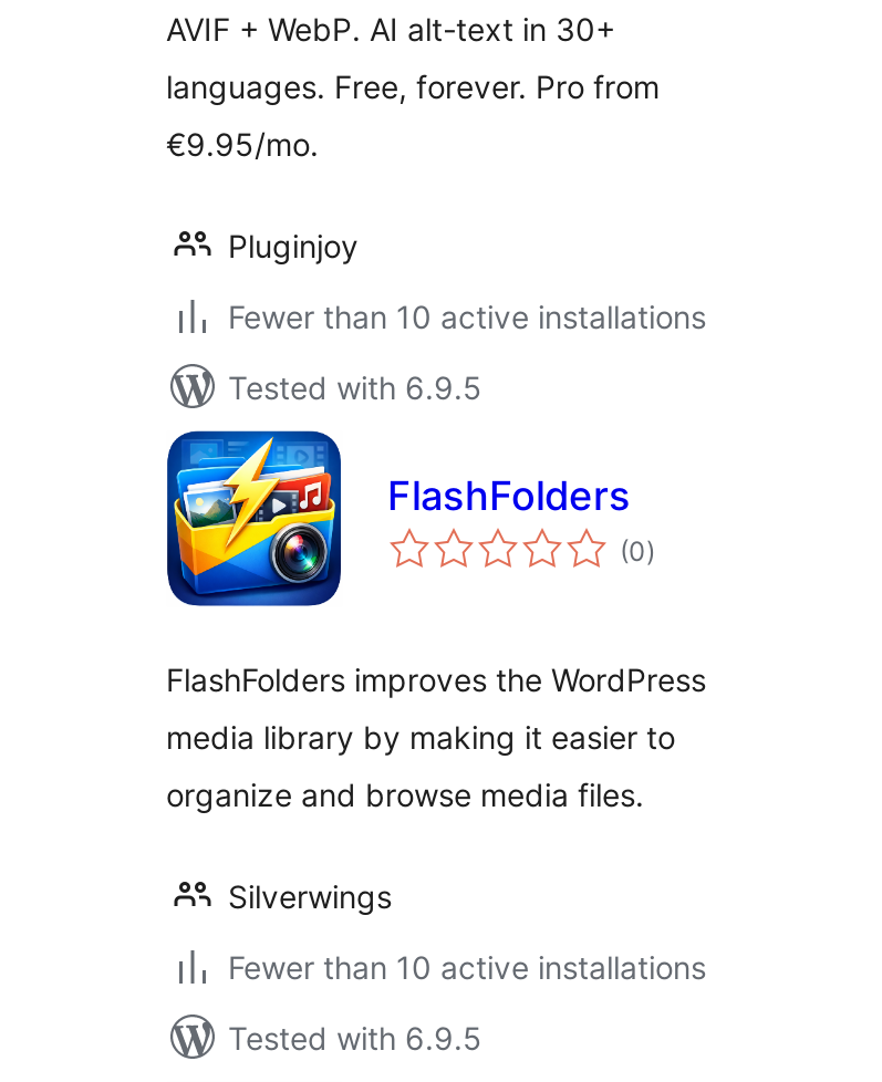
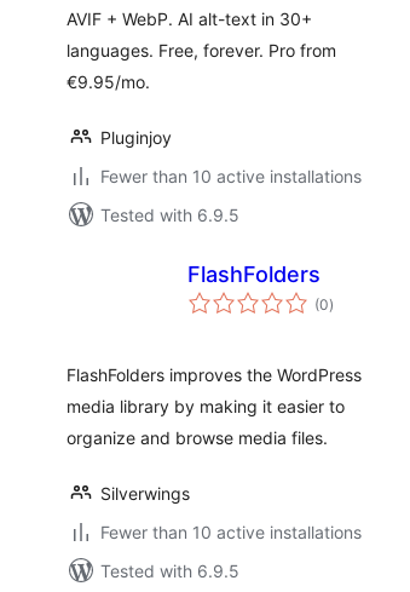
- [image]
